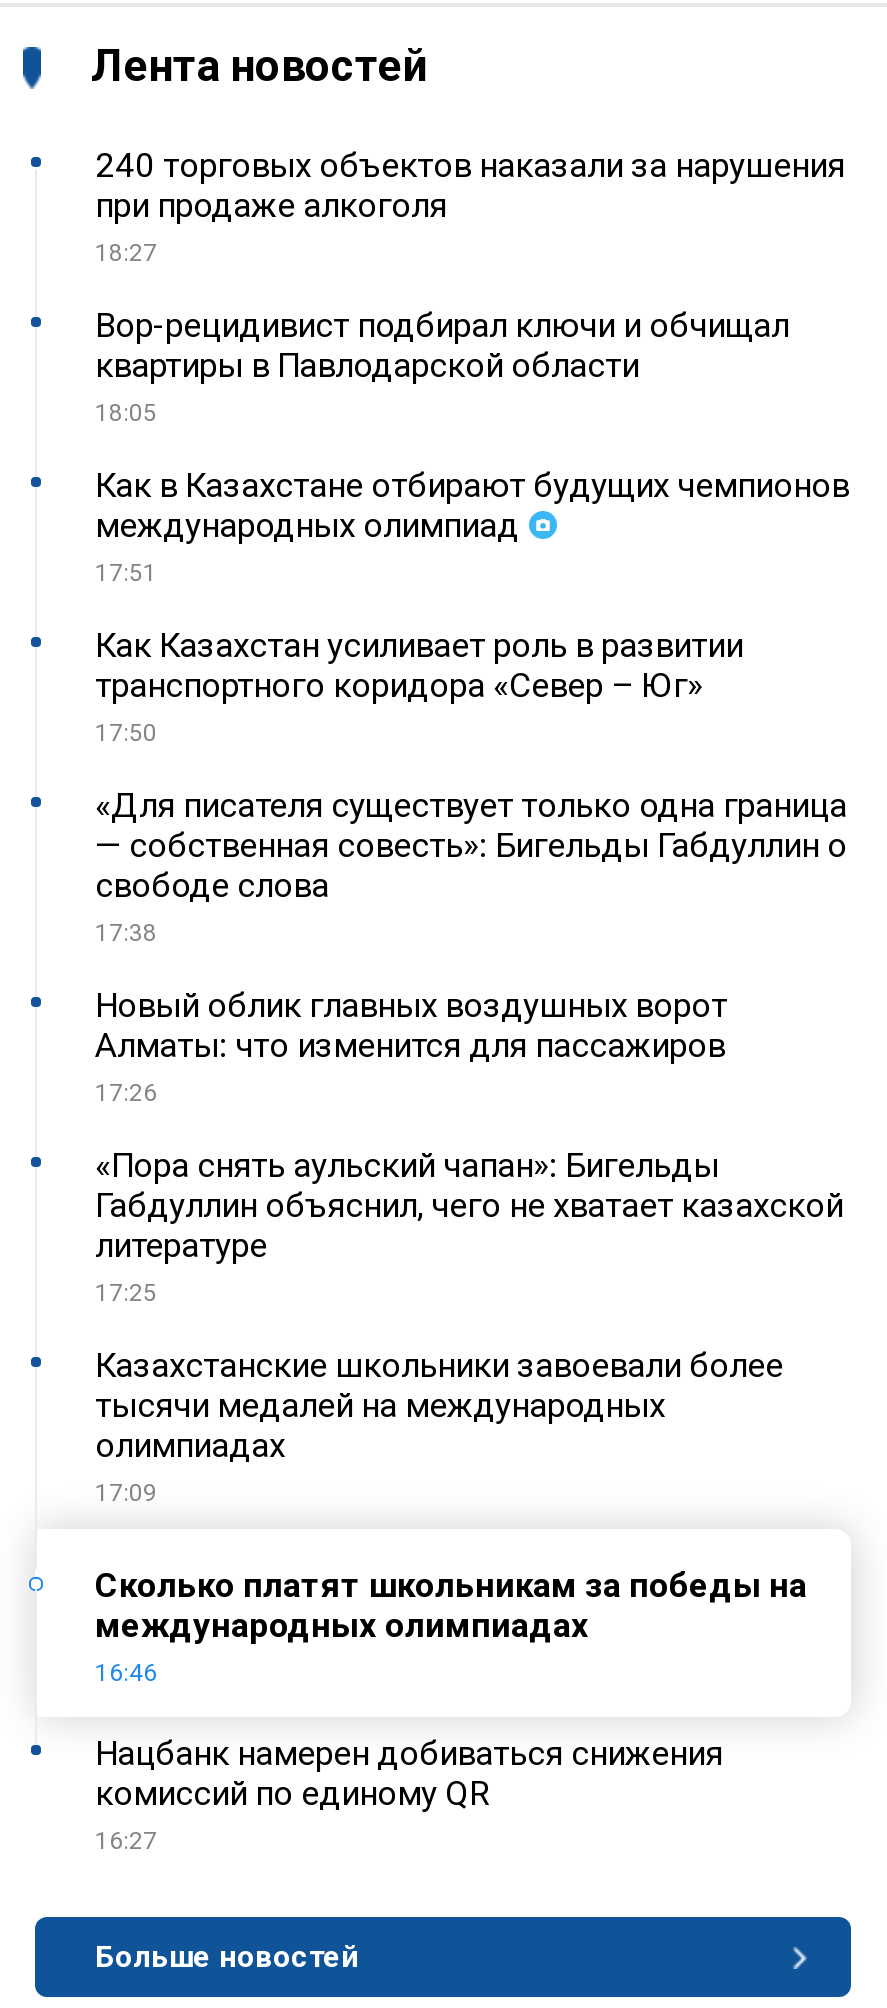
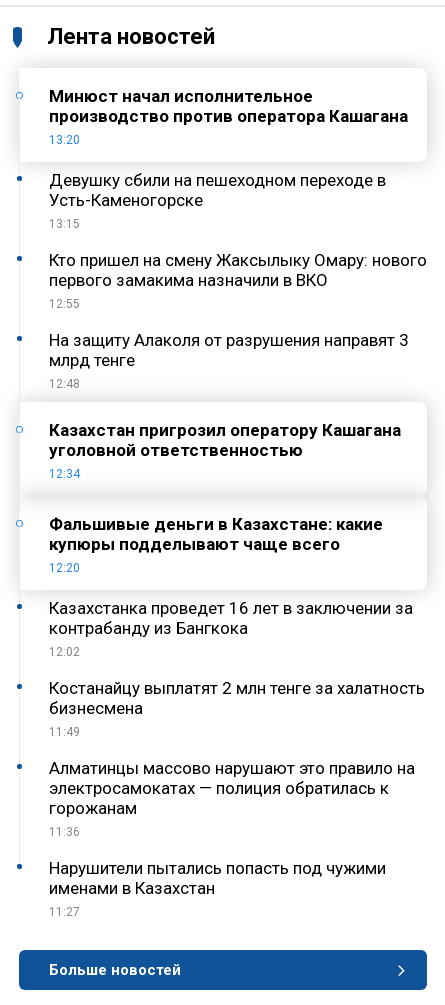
- 240 торговых объектов наказали за нарушения
- при продаже алкоголя
- 18:27
+ Минюст начал исполнительное
+ производство против оператора Кашагана
+ 13:20

- Вор-рецидивист подбирал ключи и обчищал
- квартиры в Павлодарской области
- 18:05
+ Девушку сбили на пешеходном переходе в
+ Усть-Каменогорске
+ 13:15

- Как в Казахстане отбирают будущих чемпионов
- международных олимпиад
- 17:51
+ Кто пришел на смену Жаксылыку Омару: нового
+ первого замакима назначили в ВКО
+ 12:55

- Как Казахстан усиливает роль в развитии
- транспортного коридора «Север – Юг»
- 17:50
+ На защиту Алаколя от разрушения направят 3
+ млрд тенге
+ 12:48

- «Для писателя существует только одна граница
- — собственная совесть»: Бигельды Габдуллин о
- свободе слова
- 17:38
+ Казахстан пригрозил оператору Кашагана
+ уголовной ответственностью
+ 12:34

- Новый облик главных воздушных ворот
- Алматы: что изменится для пассажиров
- 17:26
+ Фальшивые деньги в Казахстане: какие
+ купюры подделывают чаще всего
+ 12:20

- «Пора снять аульский чапан»: Бигельды
- Габдуллин объяснил, чего не хватает казахской
- литературе
- 17:25
+ Казахстанка проведет 16 лет в заключении за
+ контрабанду из Бангкока
+ 12:02

- Казахстанские школьники завоевали более
- тысячи медалей на международных
- олимпиадах
- 17:09
+ Костанайцу выплатят 2 млн тенге за халатность
+ бизнесмена
+ 11:49

- Сколько платят школьникам за победы на
- международных олимпиадах
- 16:46
+ Алматинцы массово нарушают это правило на
+ электросамокатах — полиция обратилась к
+ горожанам
+ 11:36

- Нацбанк намерен добиваться снижения
- комиссий по единому QR
- 16:27
+ Нарушители пытались попасть под чужими
+ именами в Казахстан
+ 11:27
